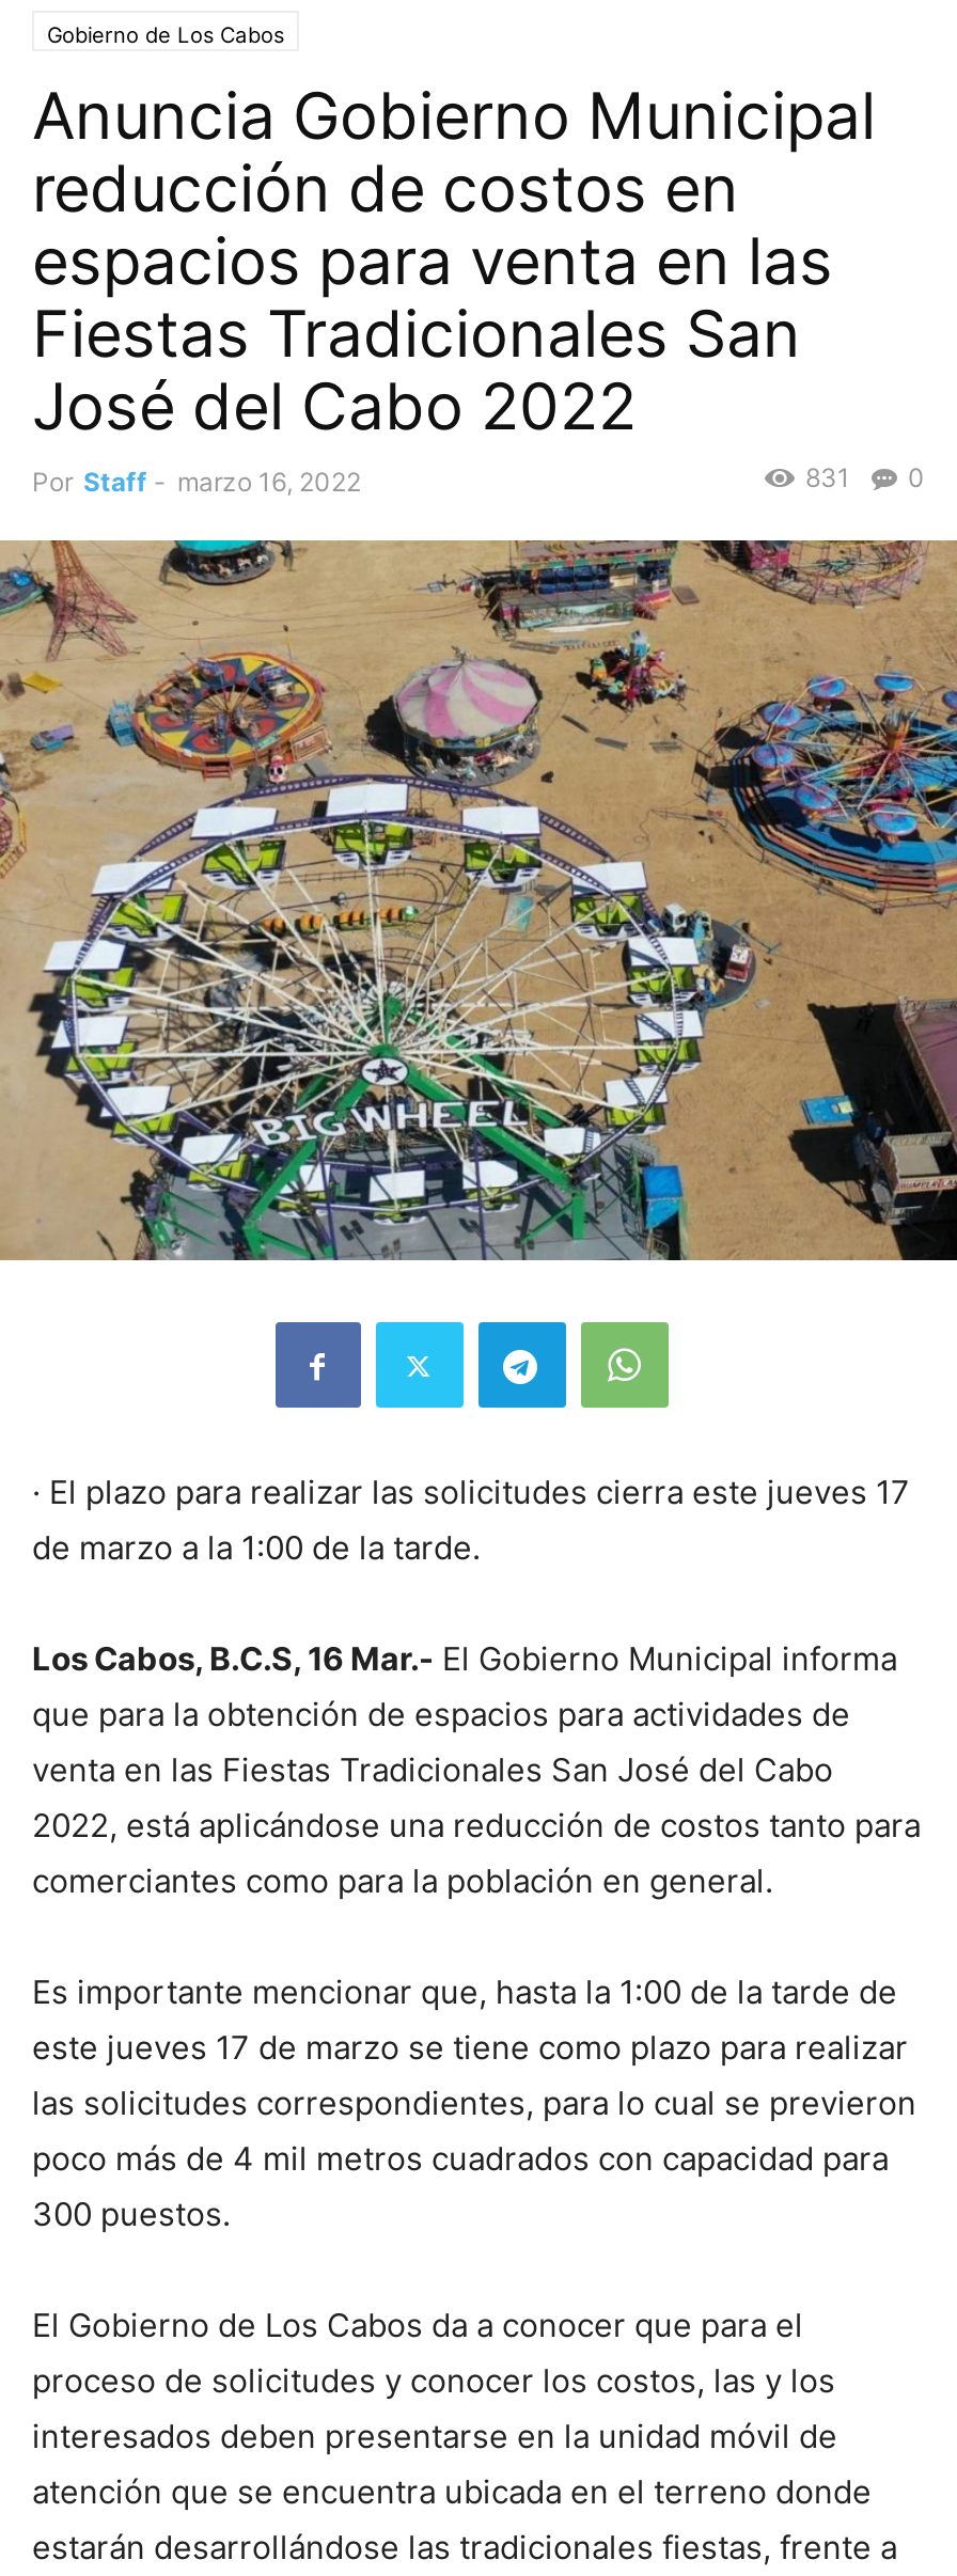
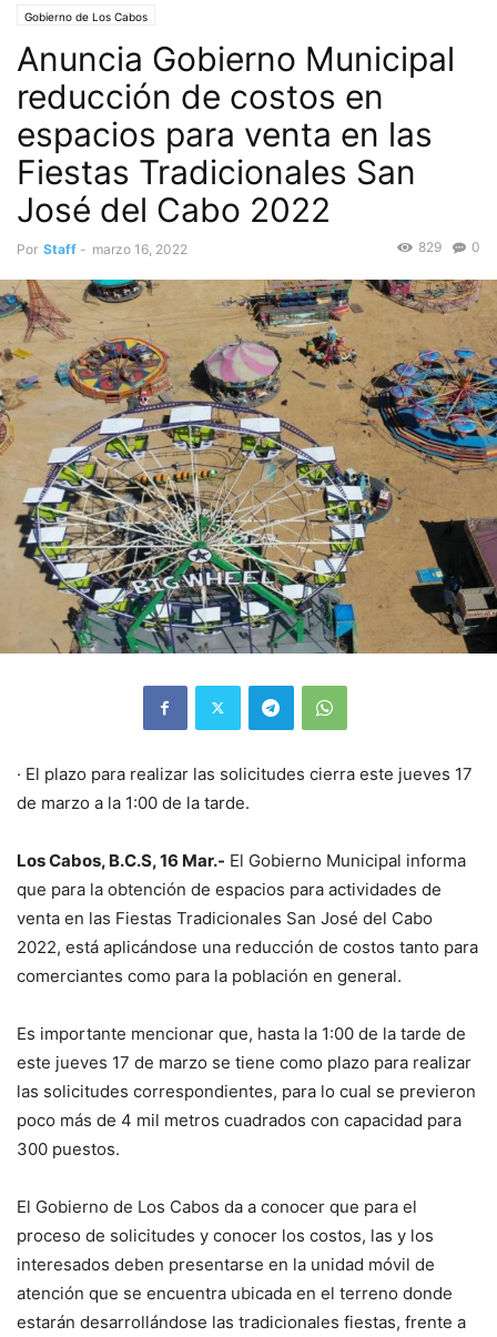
- 831 0
+ 829 0
